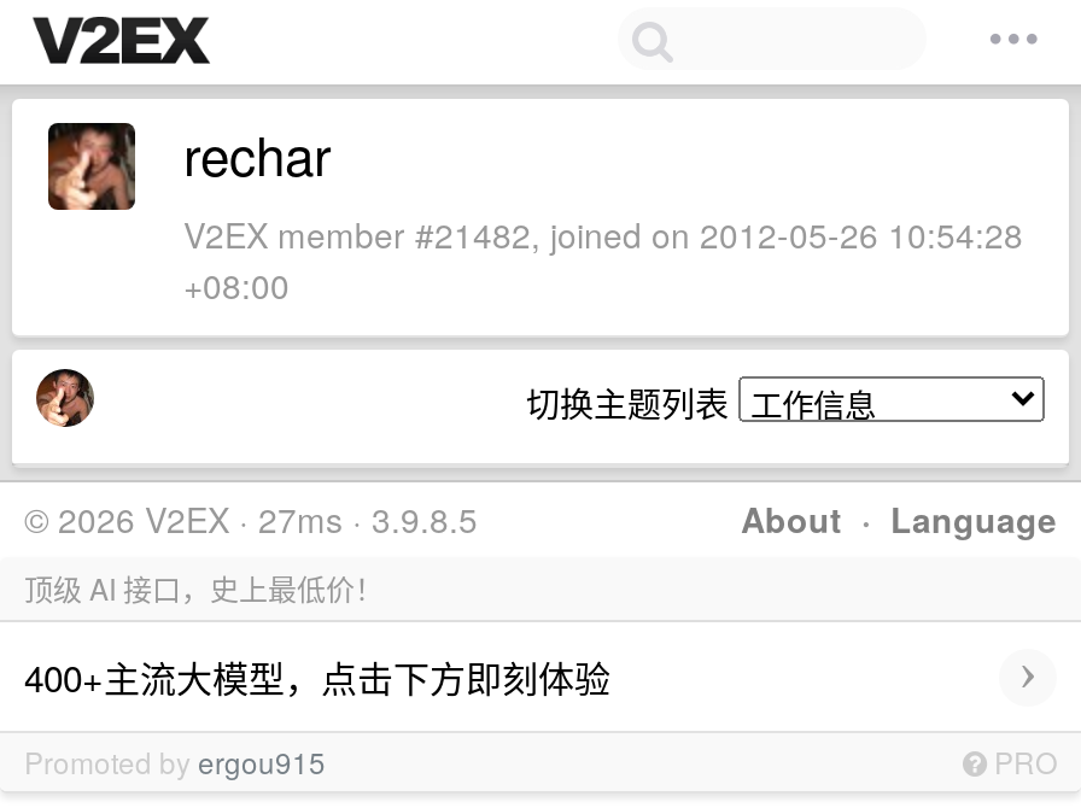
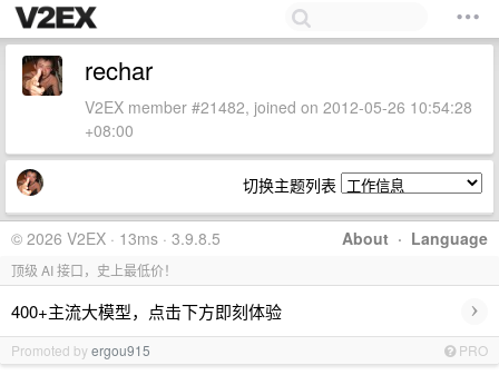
- © 2026 V2EX · 27ms · 3.9.8.5
+ © 2026 V2EX · 13ms · 3.9.8.5
